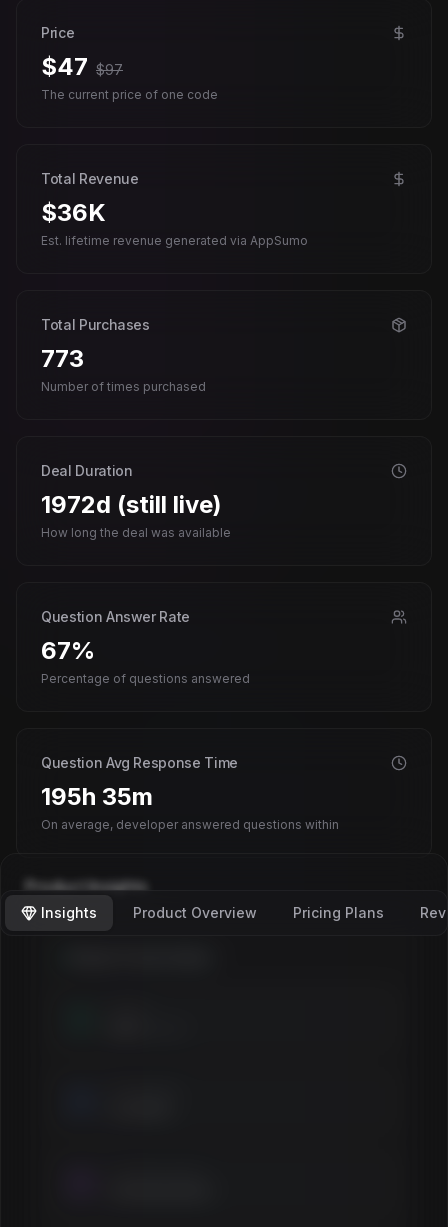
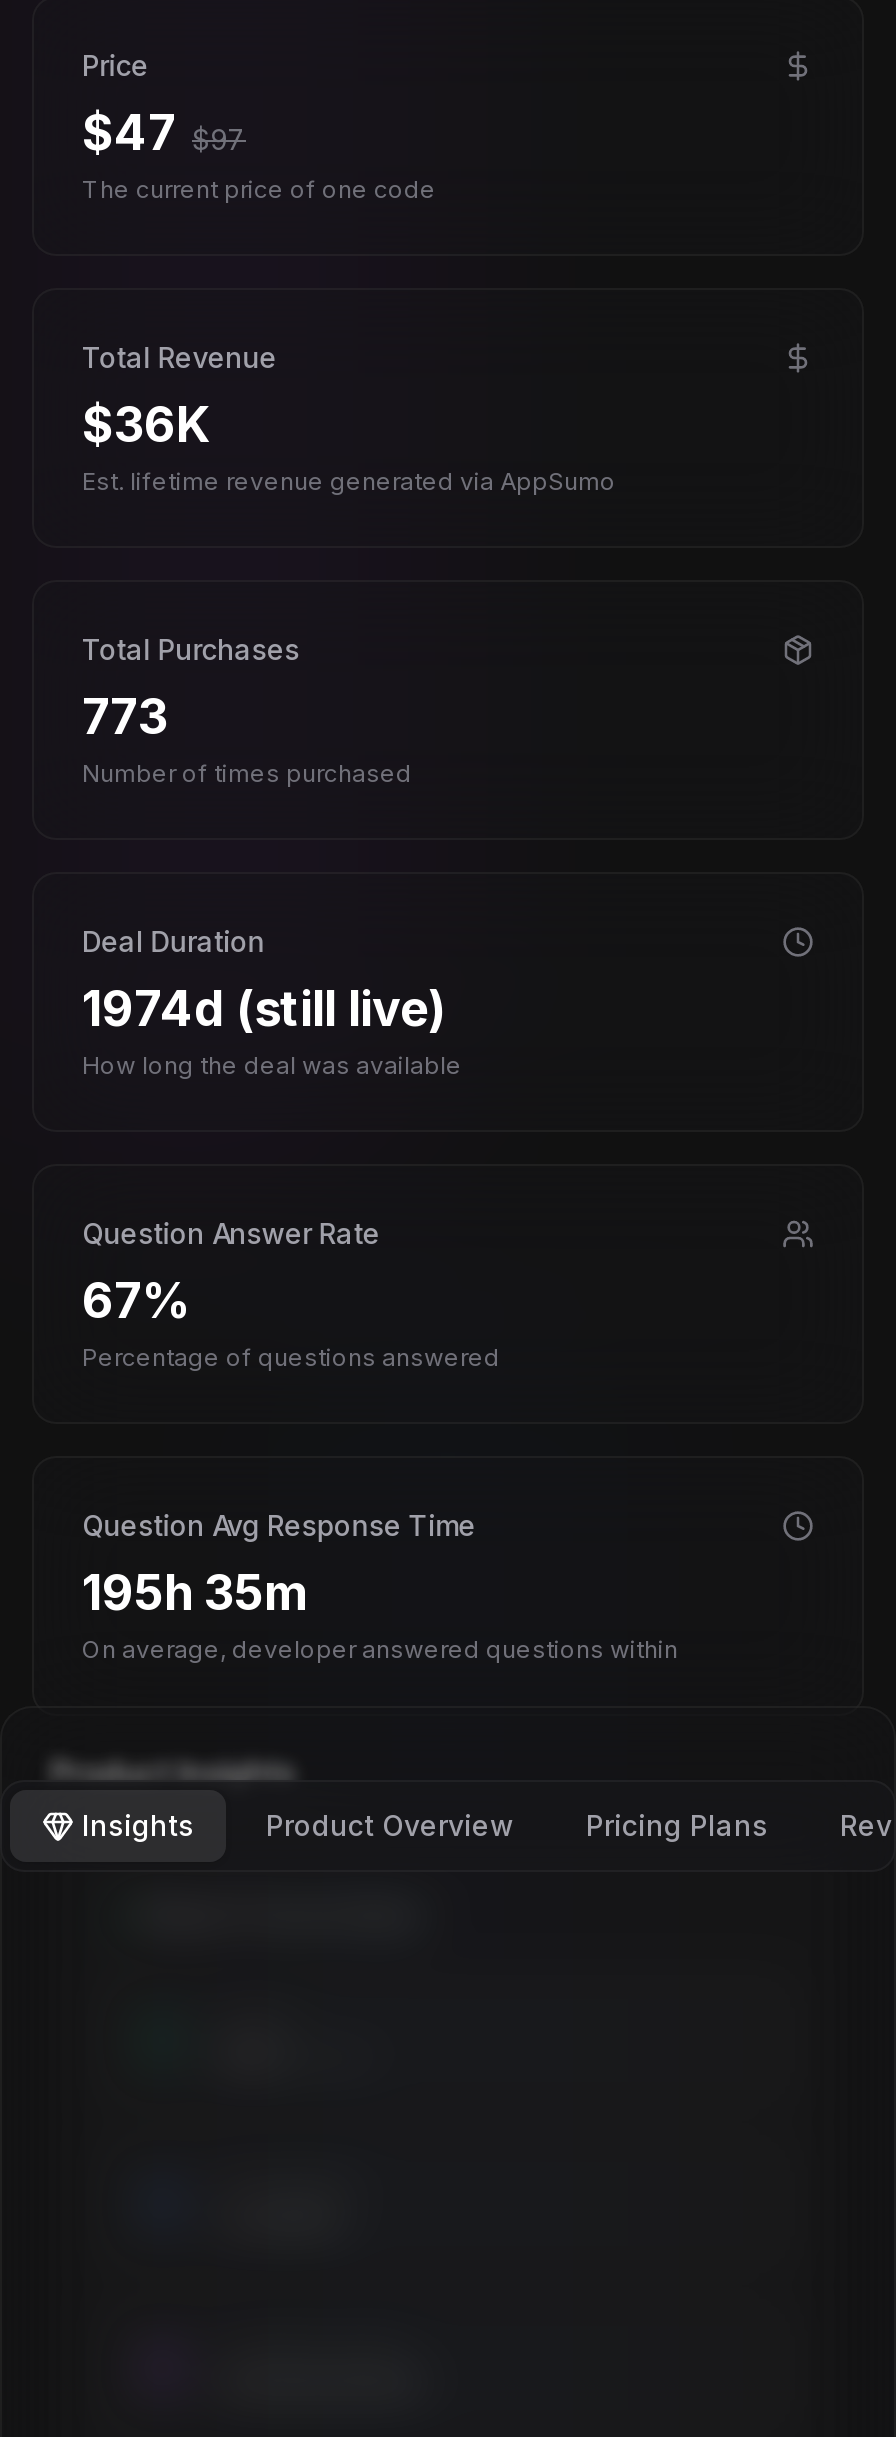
- 1972d (still live)
+ 1974d (still live)
